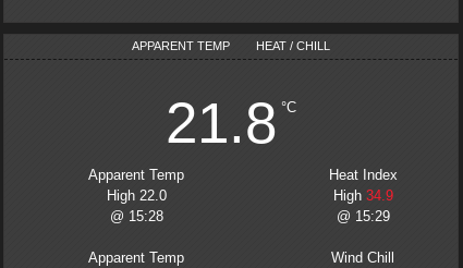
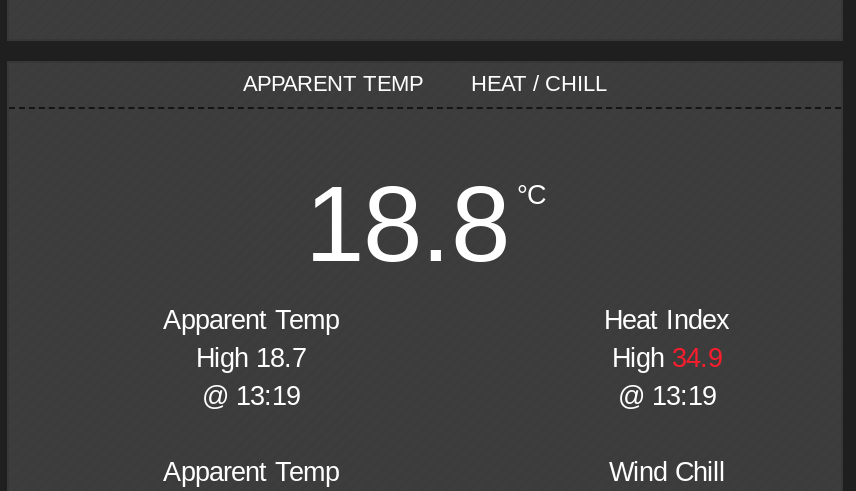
- 21.8 °C
+ 18.8 °C

- High 22.0
+ High 18.7

- @ 15:28
+ @ 13:19

- @ 15:29
+ @ 13:19
